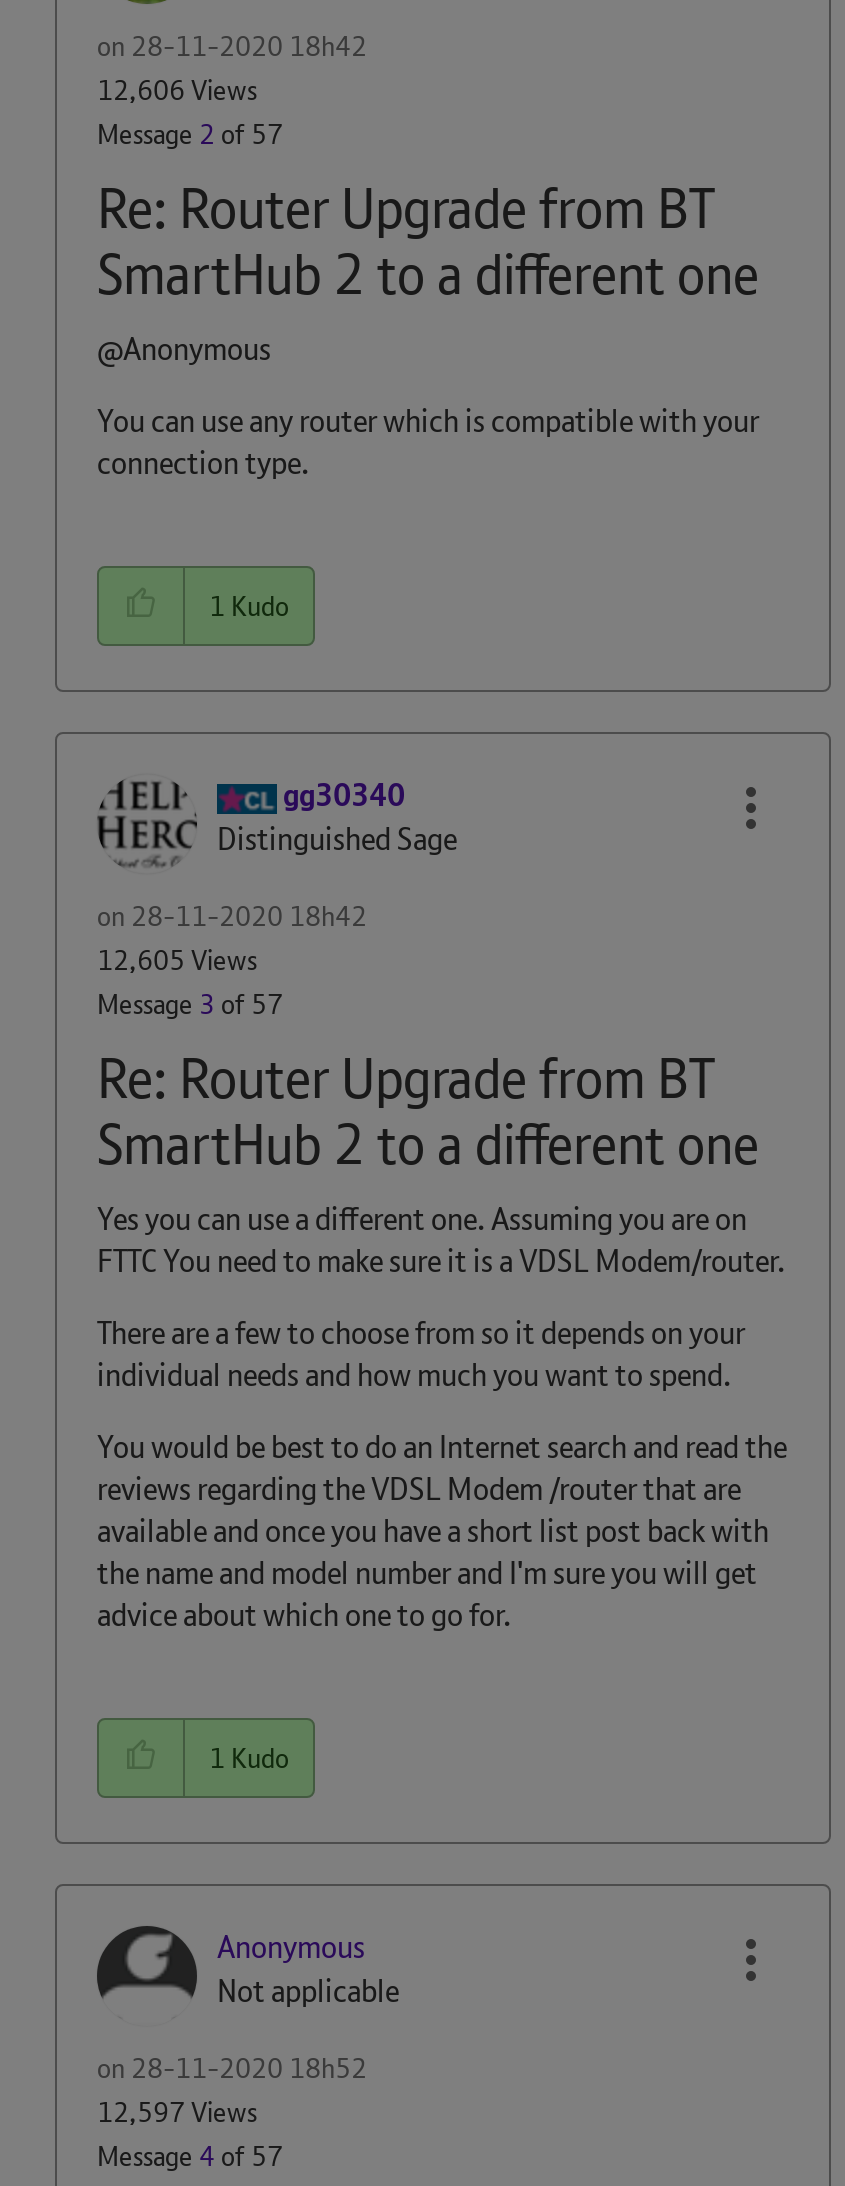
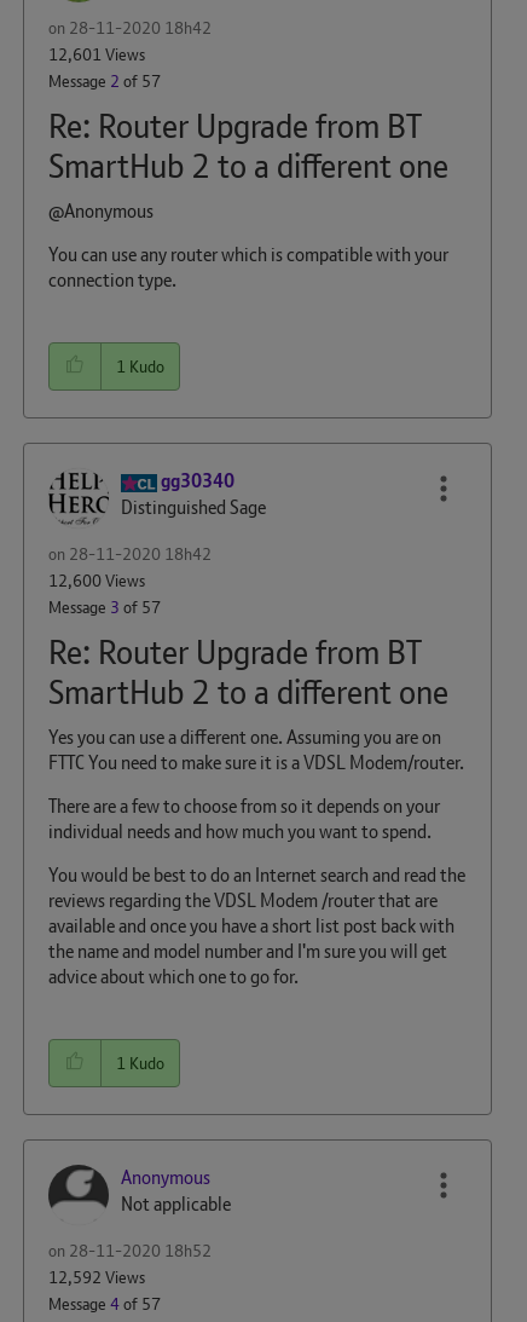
- 12,606 Views
+ 12,601 Views

- 12,605 Views
+ 12,600 Views

- 12,597 Views
+ 12,592 Views
